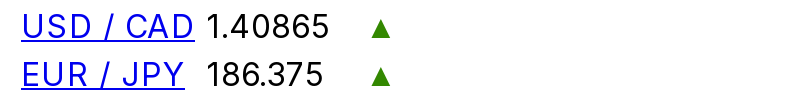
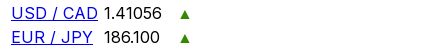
- USD / CAD 1.40865
+ USD / CAD 1.41056

- EUR / JPY 186.375
+ EUR / JPY 186.100
